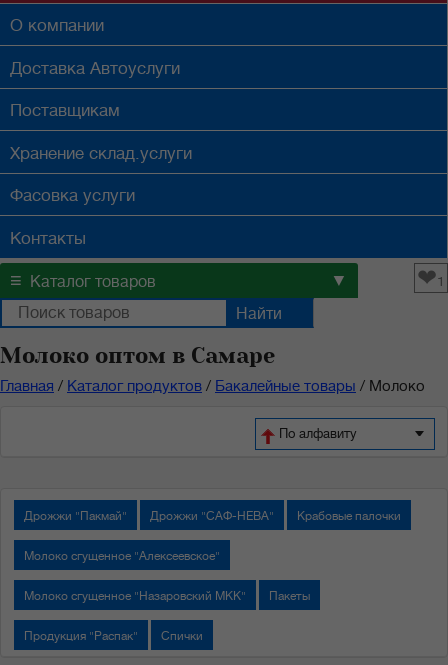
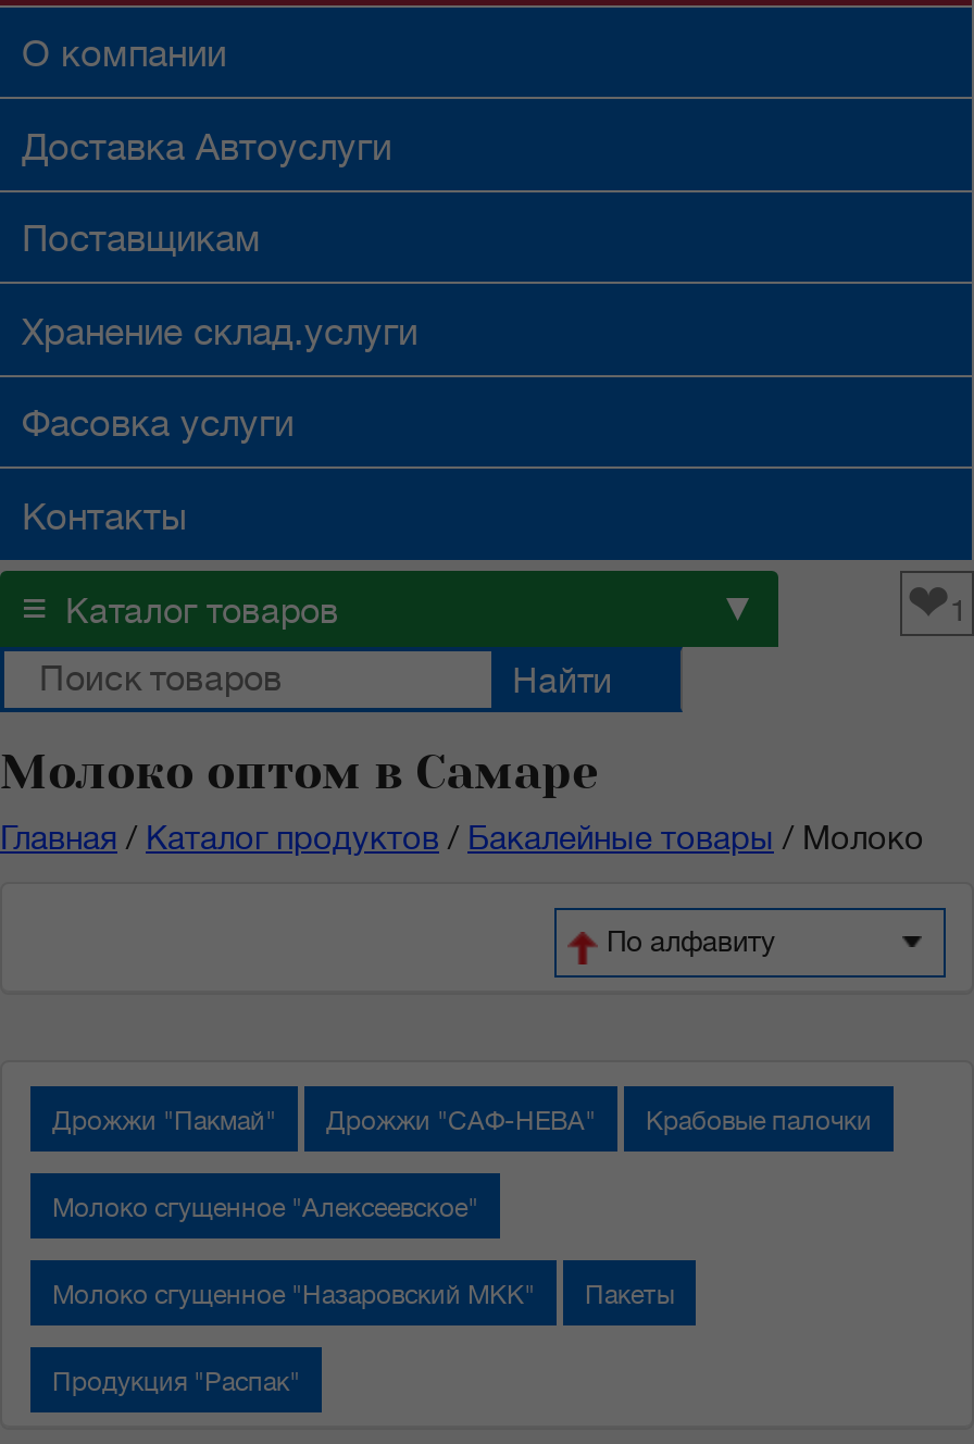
- Спички
